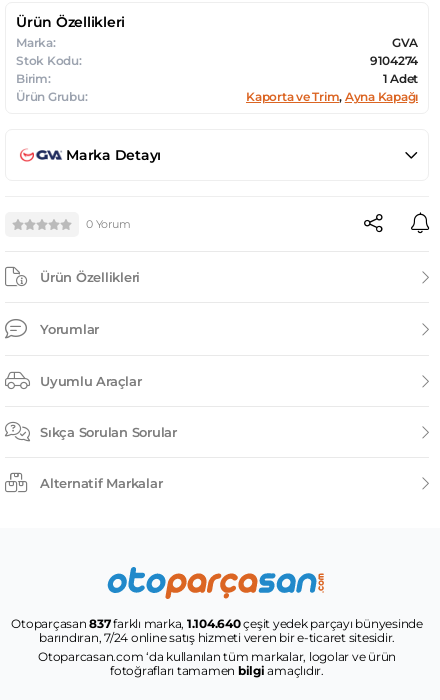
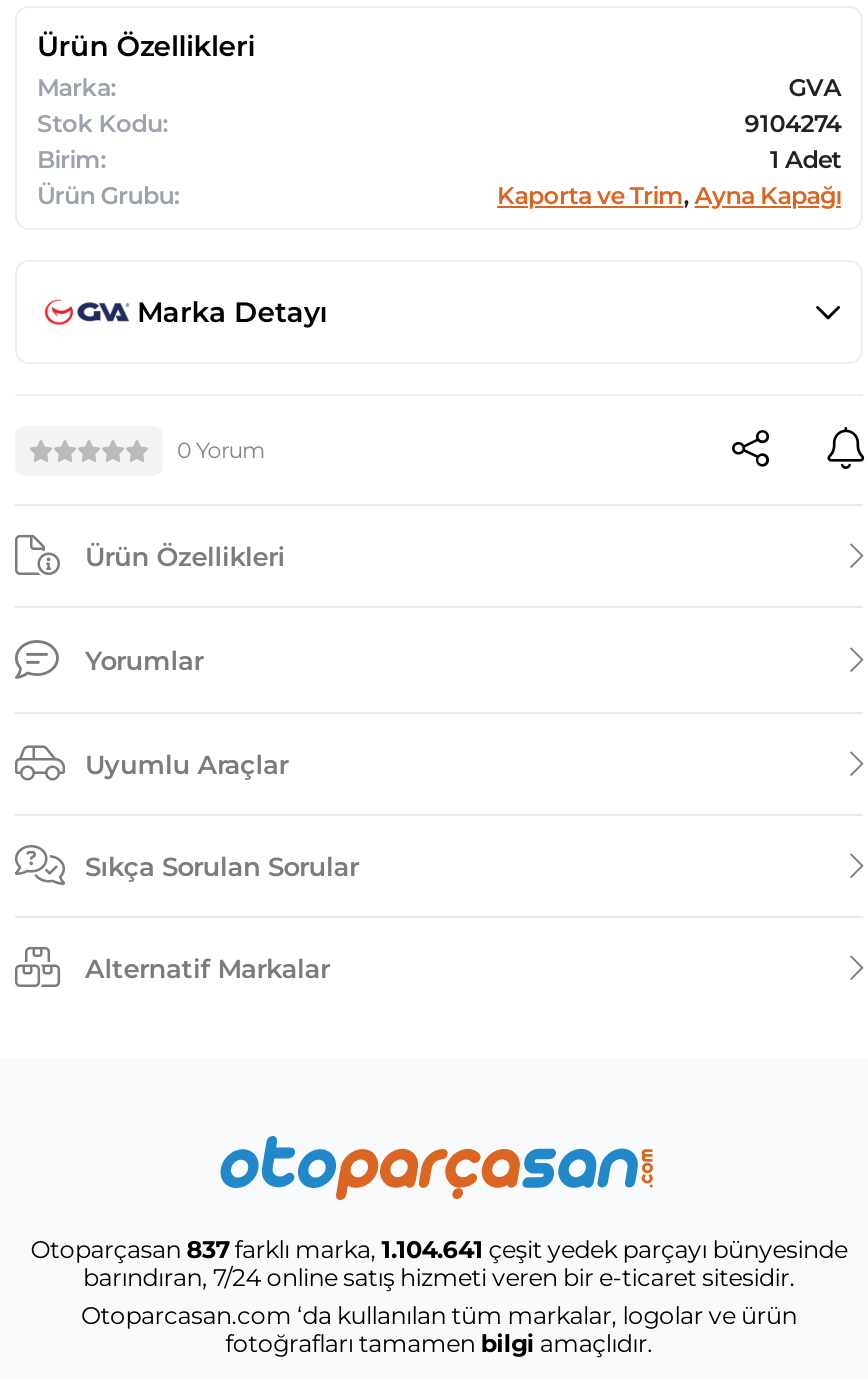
- Otoparçasan 837farklı marka, 1.104.640 çeşit yedek parçayı bünyesinde
+ Otoparçasan 837farklı marka, 1.104.641 çeşit yedek parçayı bünyesinde
